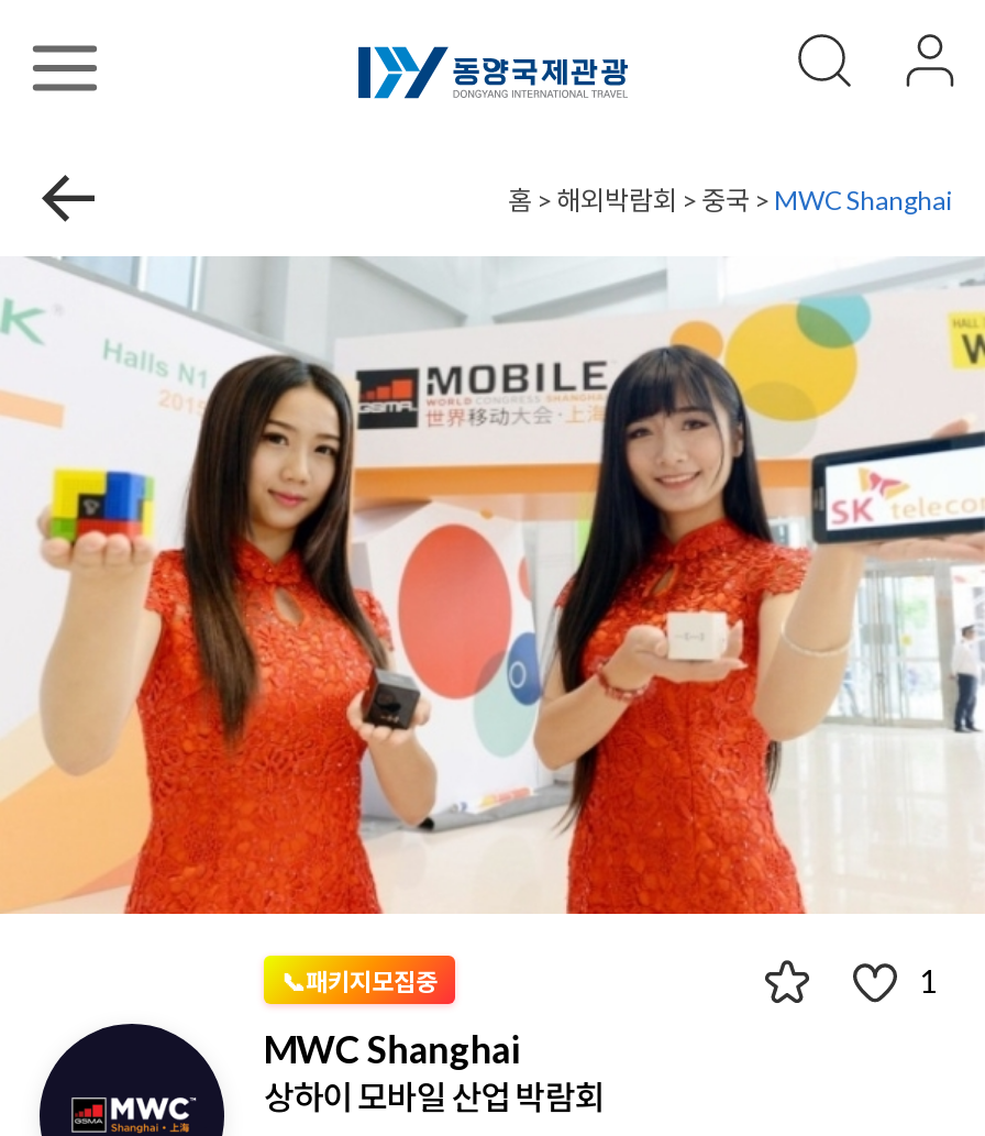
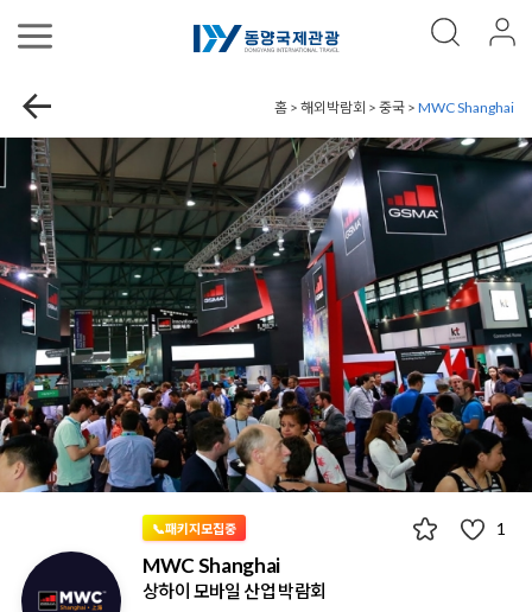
- [image]
+ [image]
